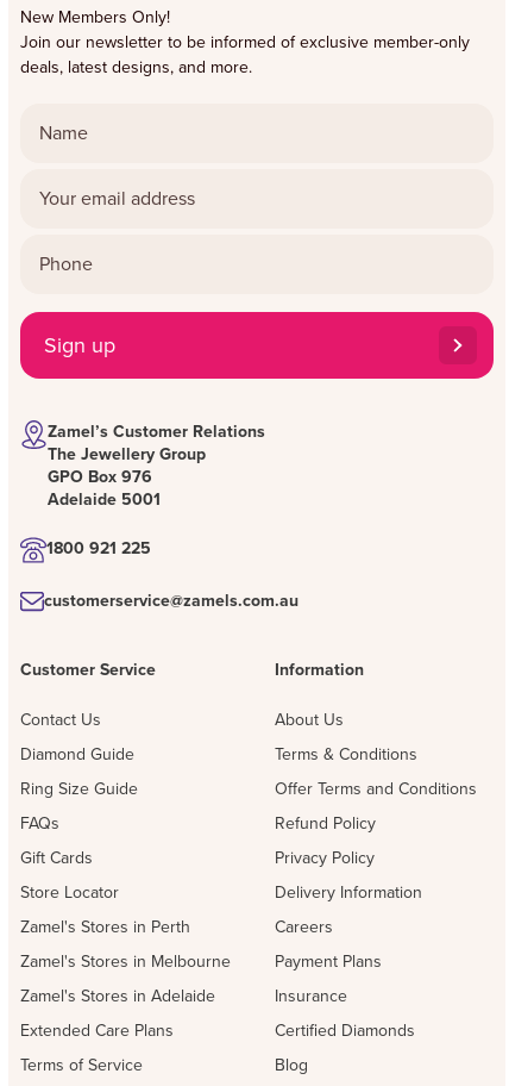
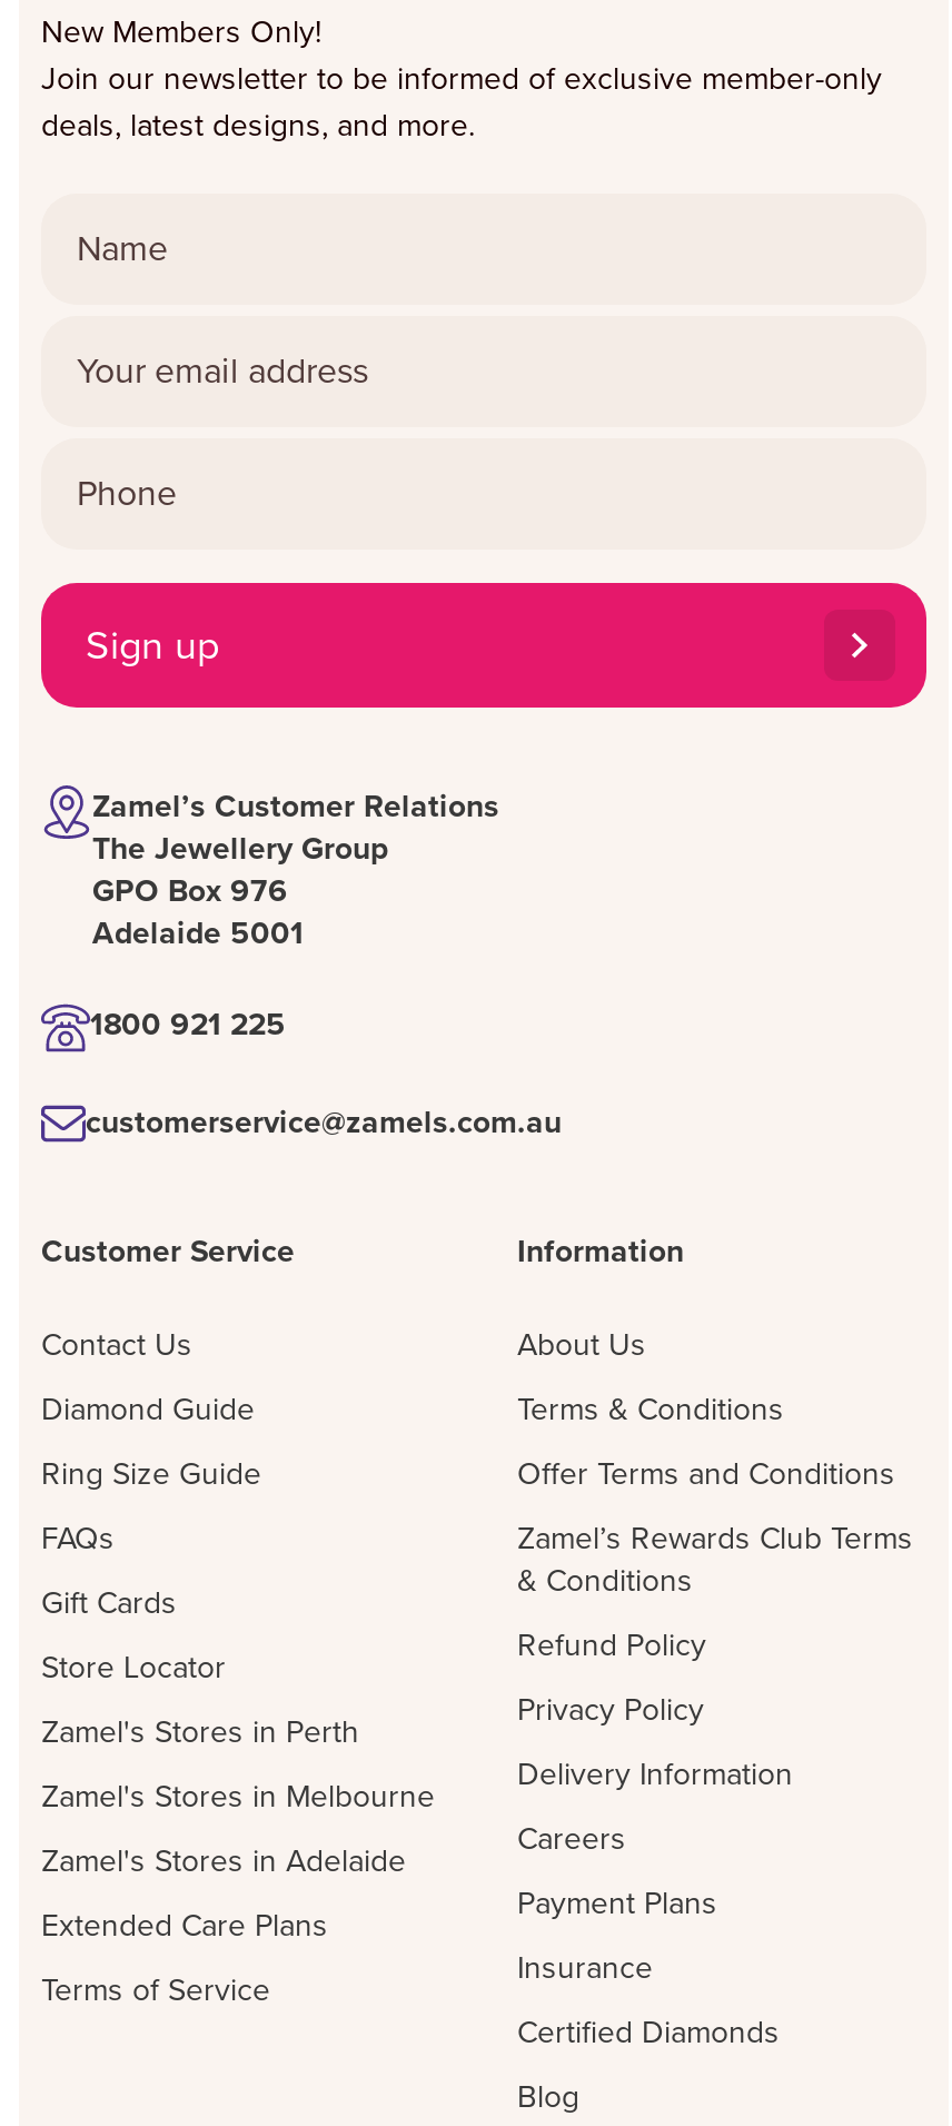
+ Zamel’s Rewards Club Terms
+ & Conditions
